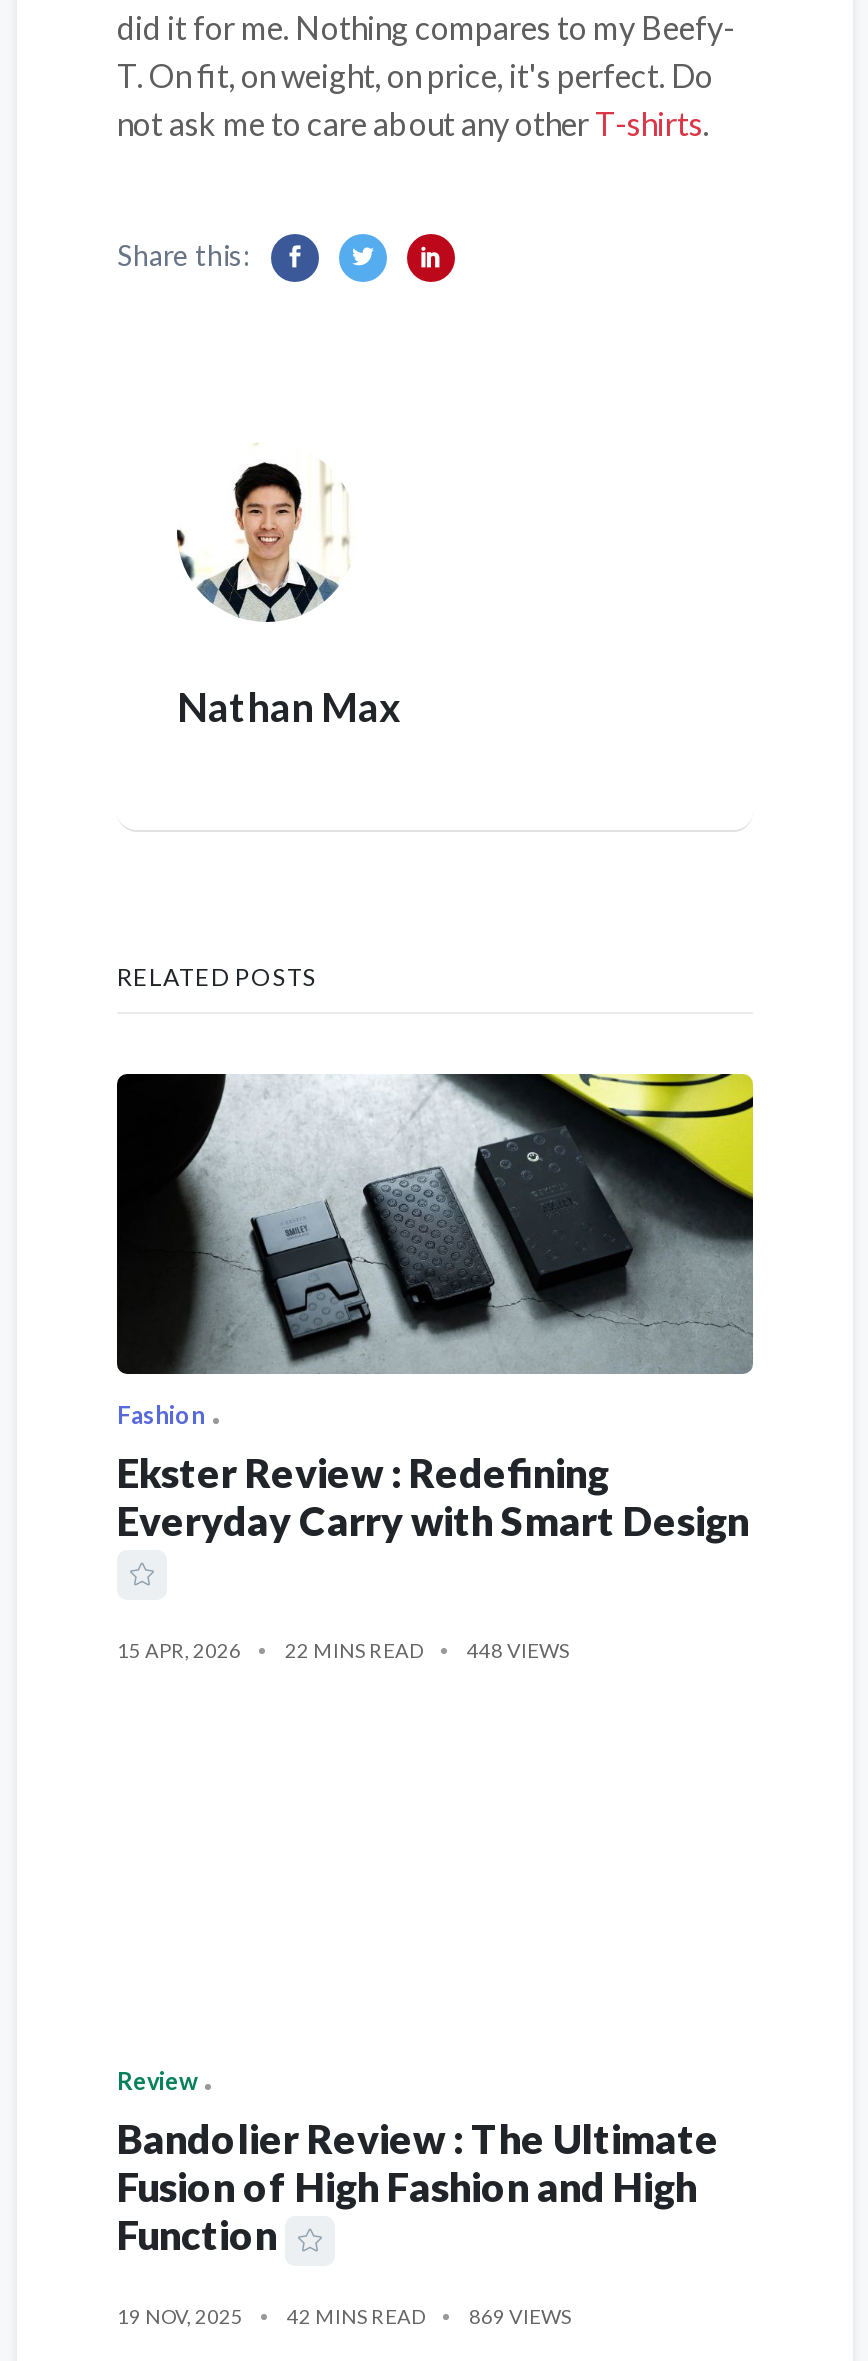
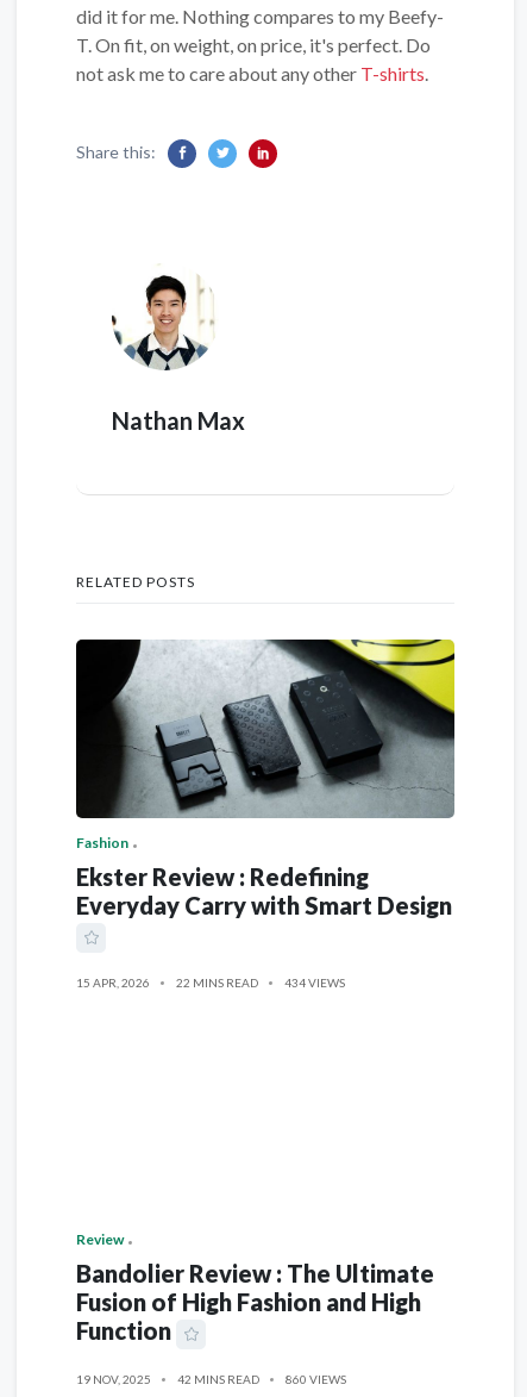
- 15 APR, 2026 22 MINS READ 448 VIEWS
+ 15 APR, 2026 22 MINS READ 434 VIEWS

- 19 NOV, 2025 42 MINS READ 869 VIEWS
+ 19 NOV, 2025 42 MINS READ 860 VIEWS
